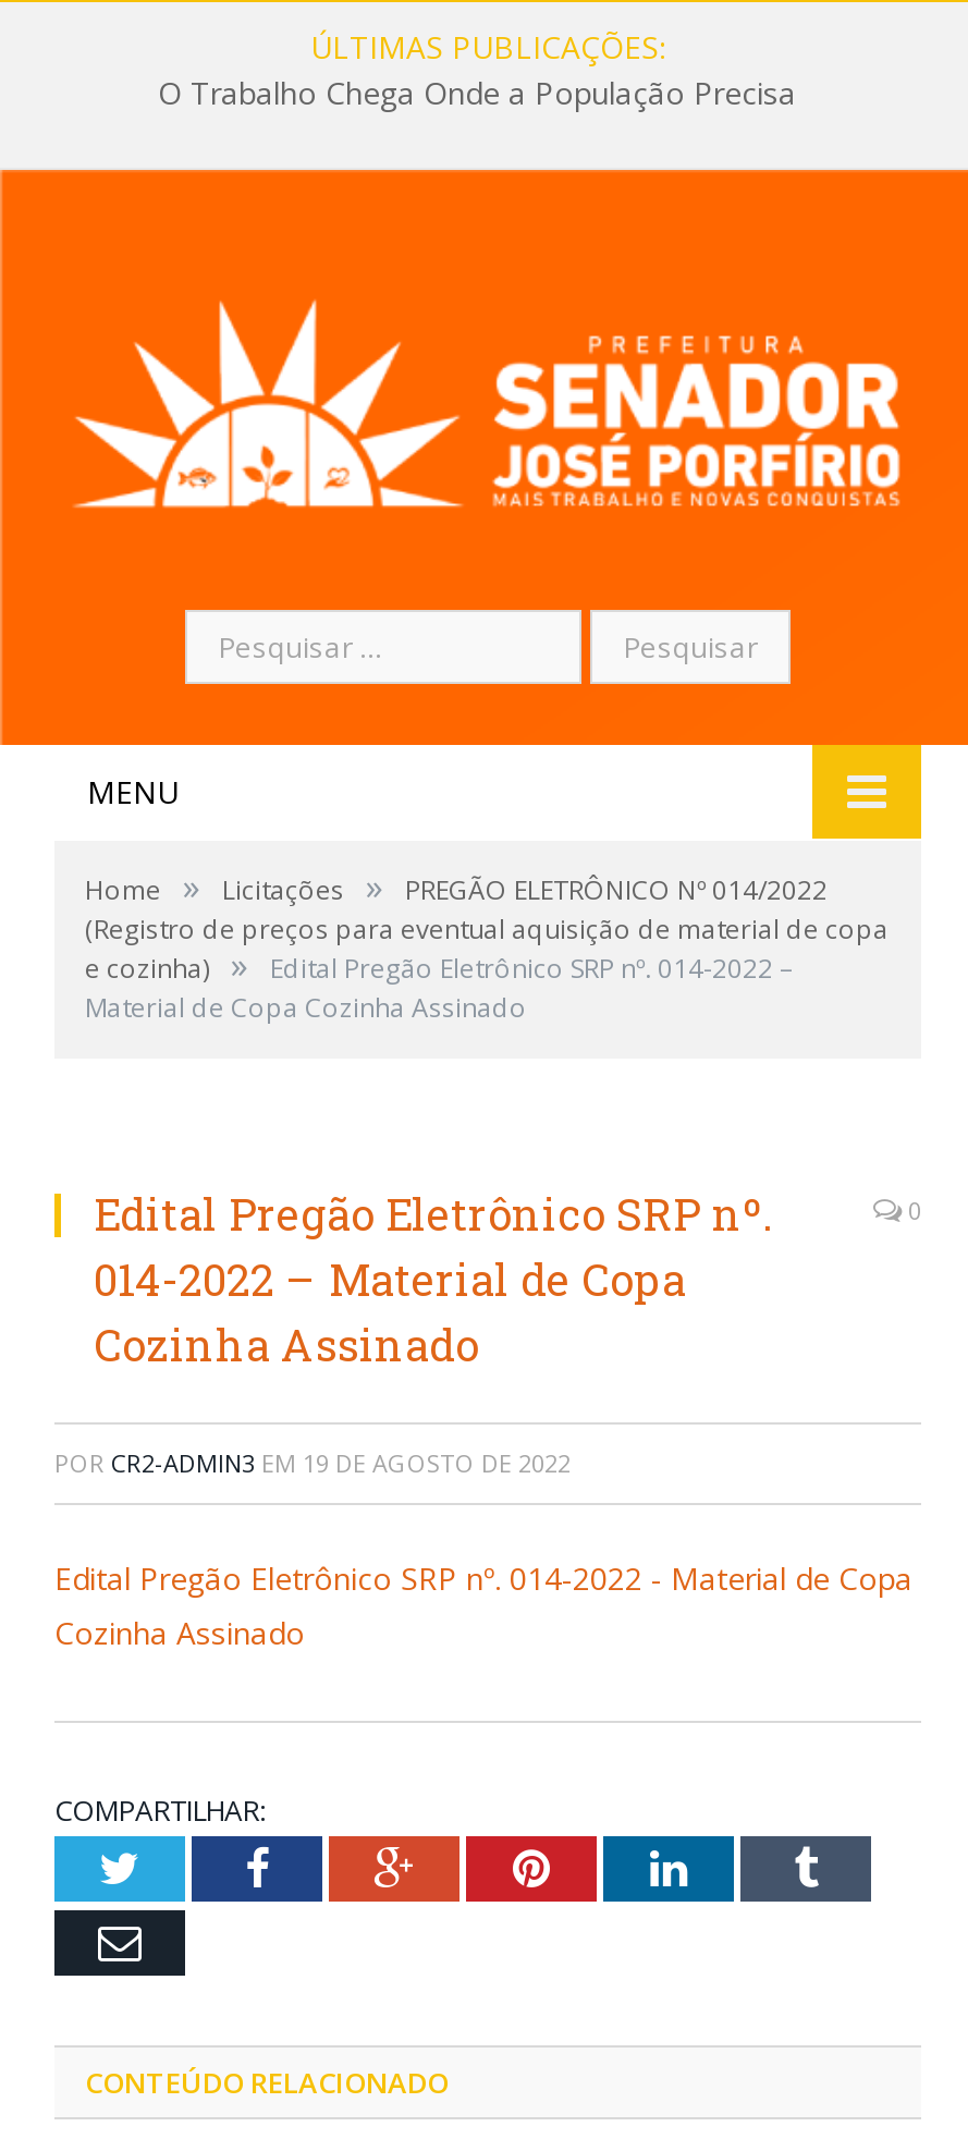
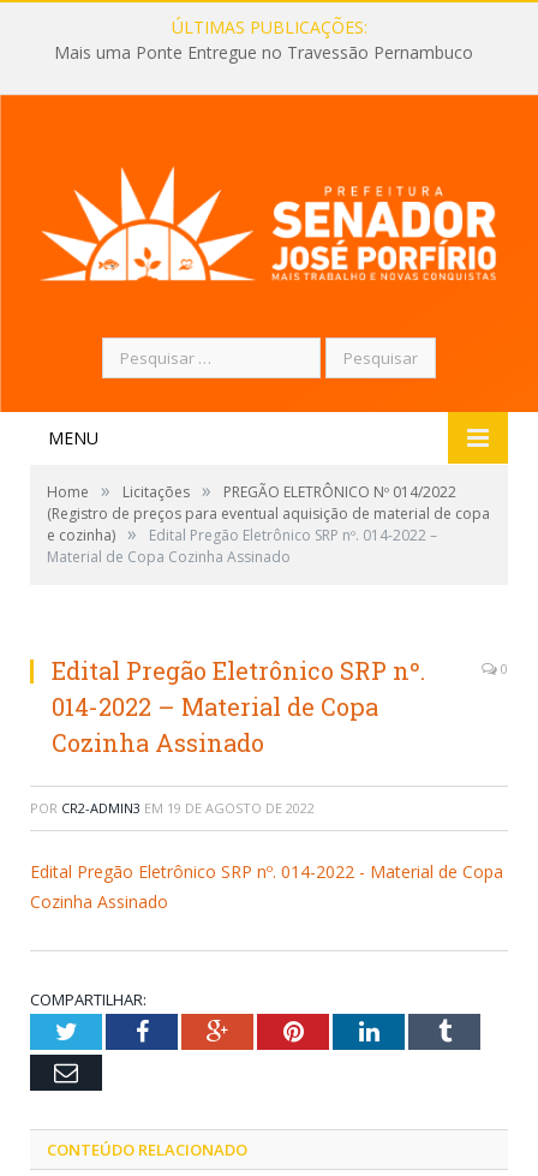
- O Trabalho Chega Onde a População Precisa
+ Mais uma Ponte Entregue no Travessão Pernambuco
